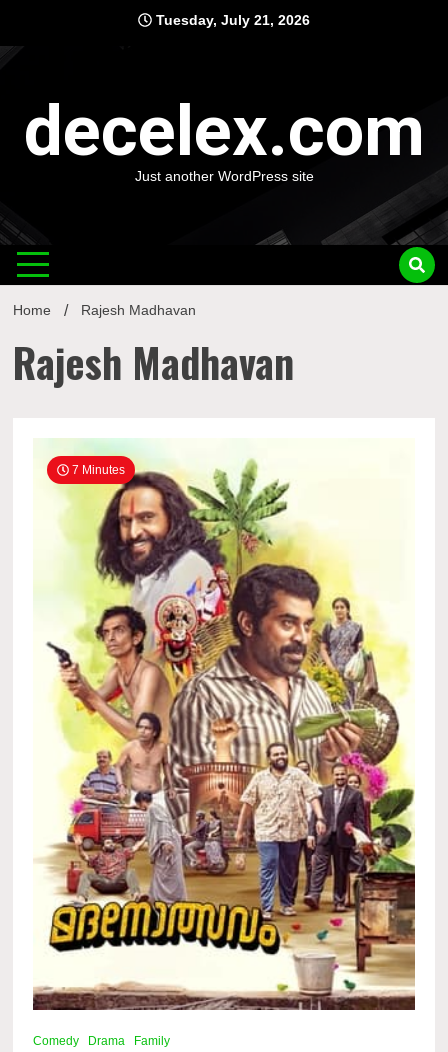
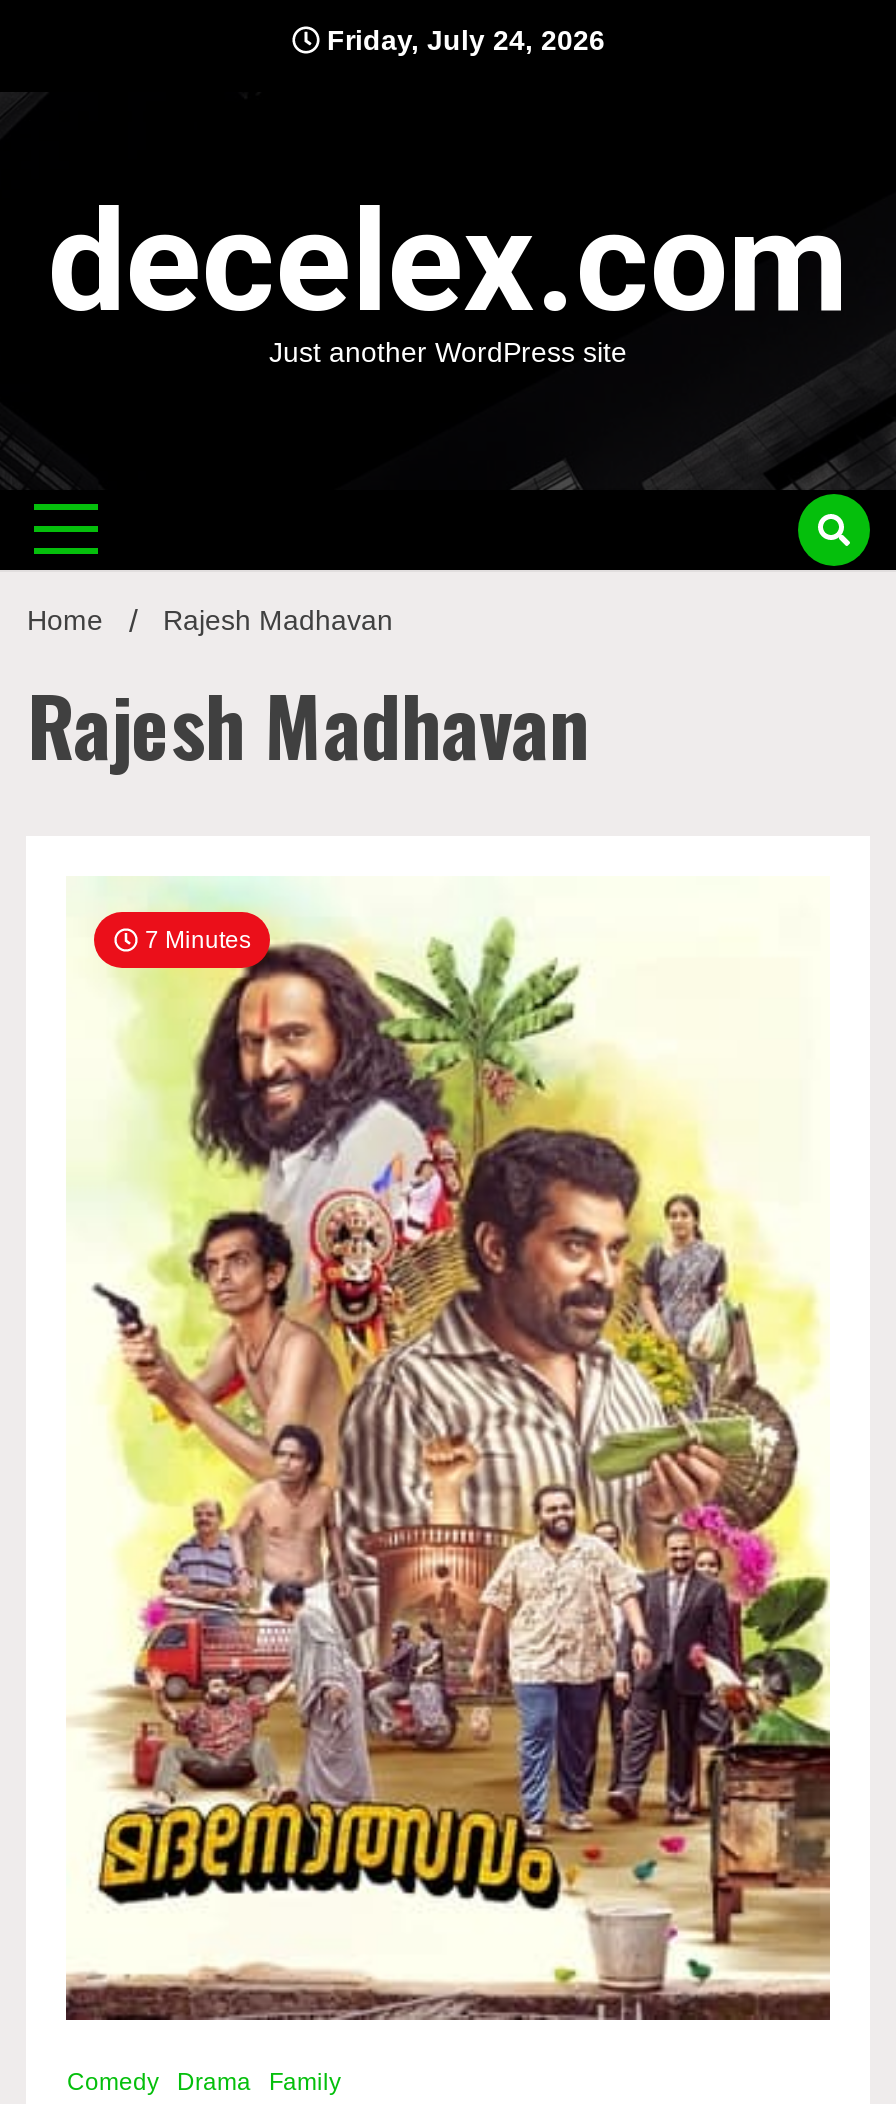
- Tuesday, July 21, 2026
+ Friday, July 24, 2026
